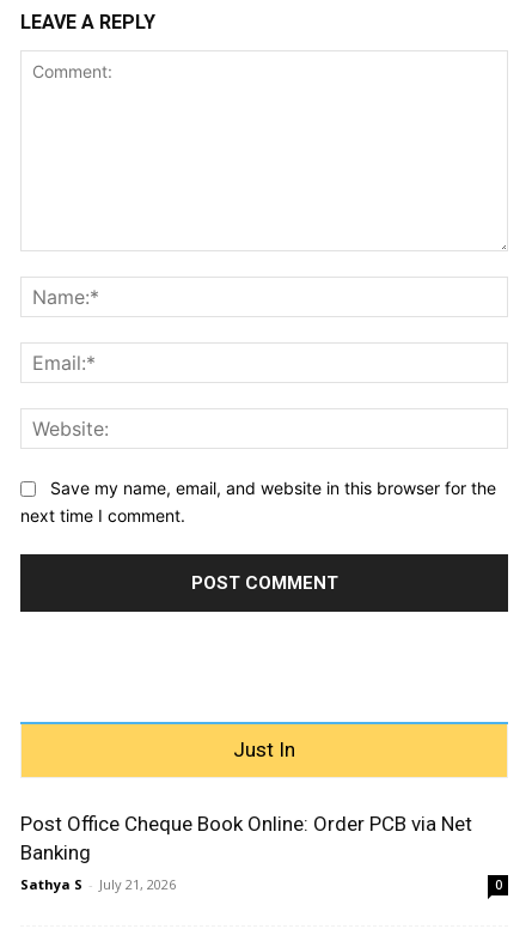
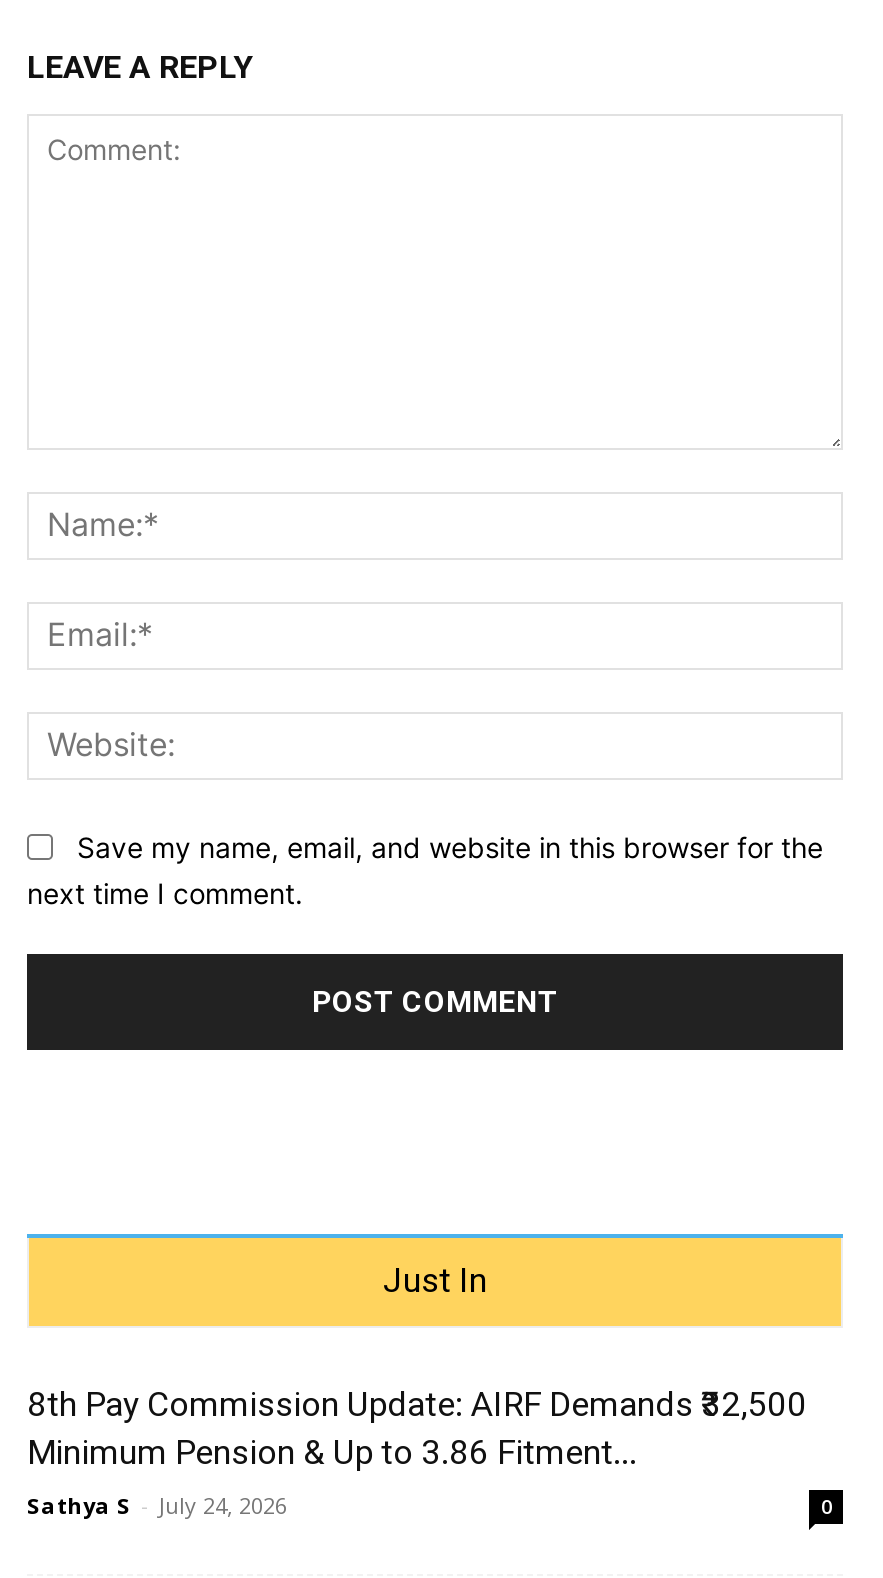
- Post Office Cheque Book Online: Order PCB via Net
- Banking
- Sathya S - July 21, 2026
+ 8th Pay Commission Update: AIRF Demands ₹32,500
+ Minimum Pension & Up to 3.86 Fitment...
+ Sathya S - July 24, 2026
